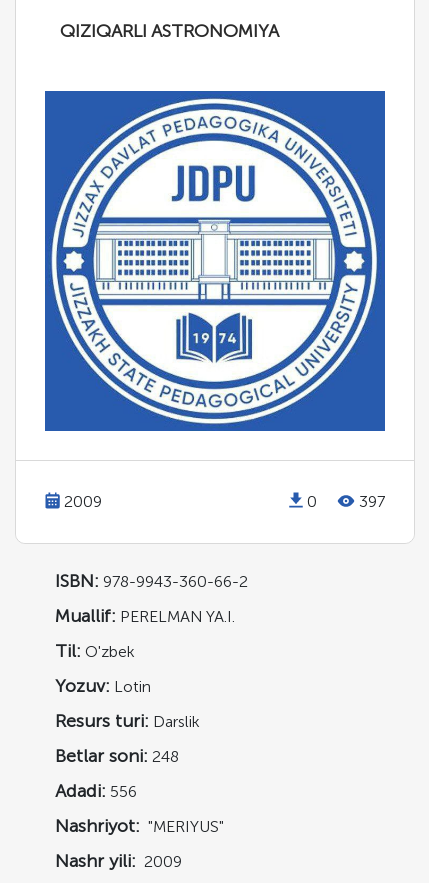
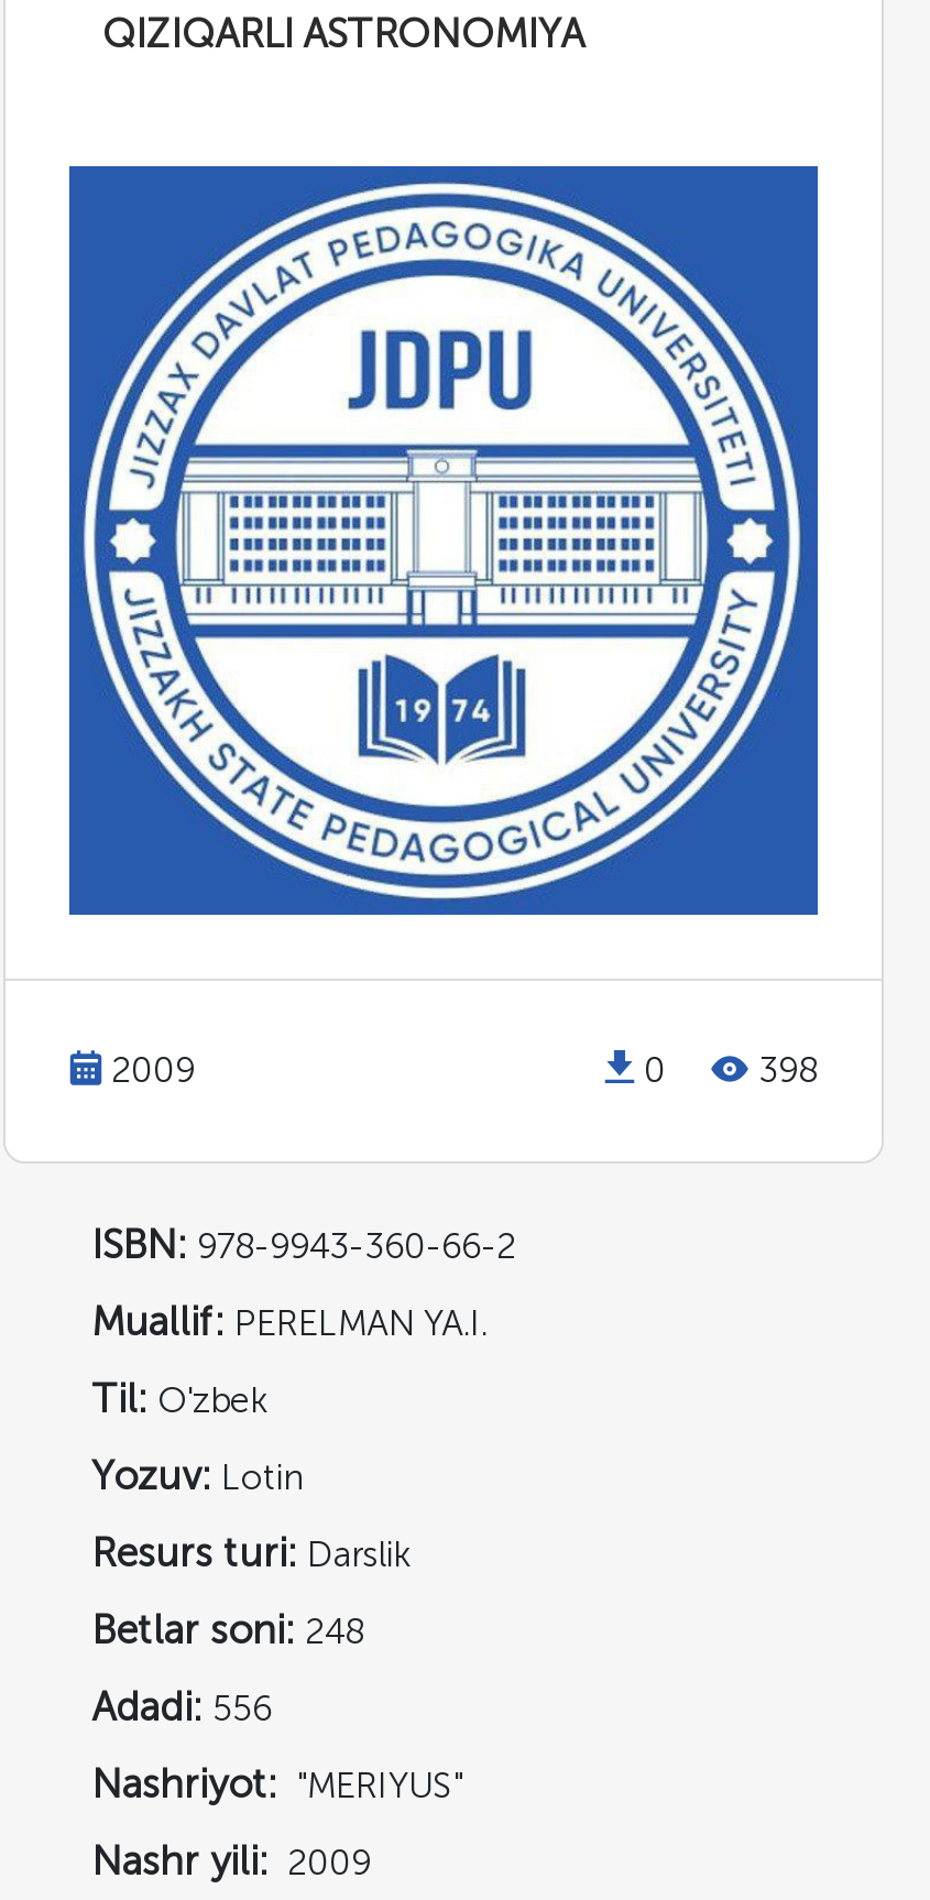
- 0 397
+ 0 398
